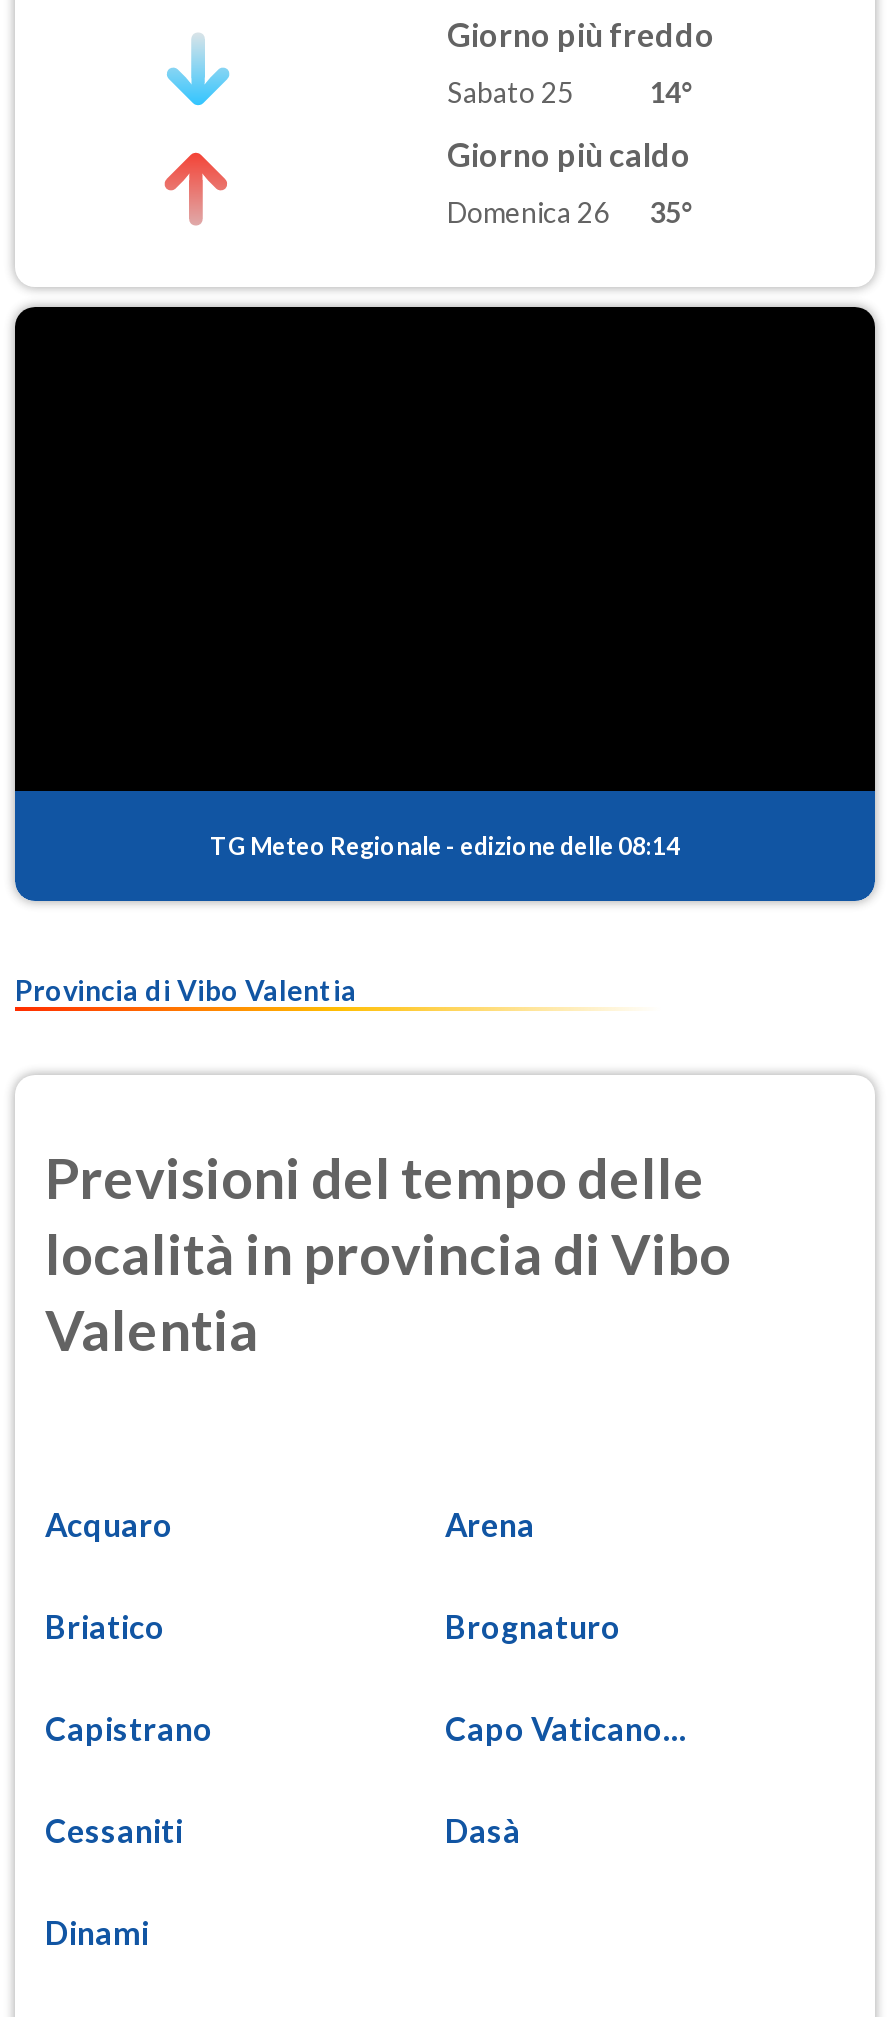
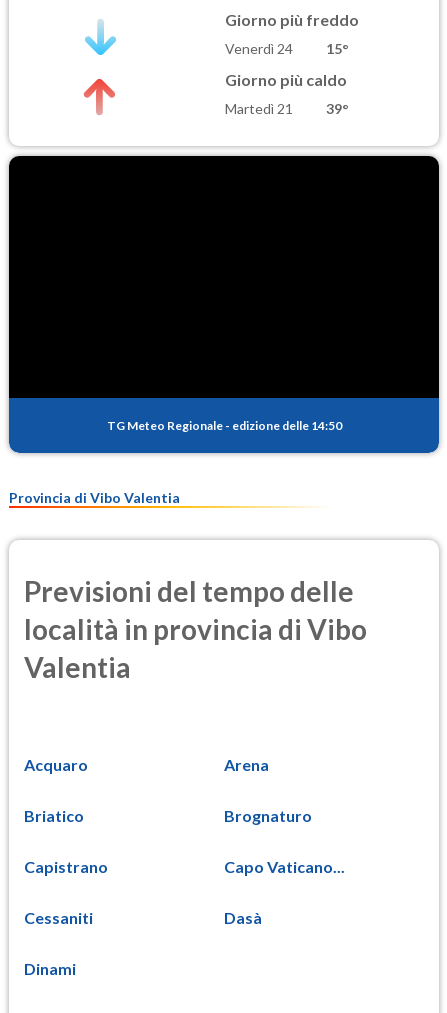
- Sabato 25
- 14°
+ Venerdì 24
+ 15°

- Domenica 26
- 35°
+ Martedì 21
+ 39°

- TG Meteo Regionale - edizione delle 08:14
+ TG Meteo Regionale - edizione delle 14:50
